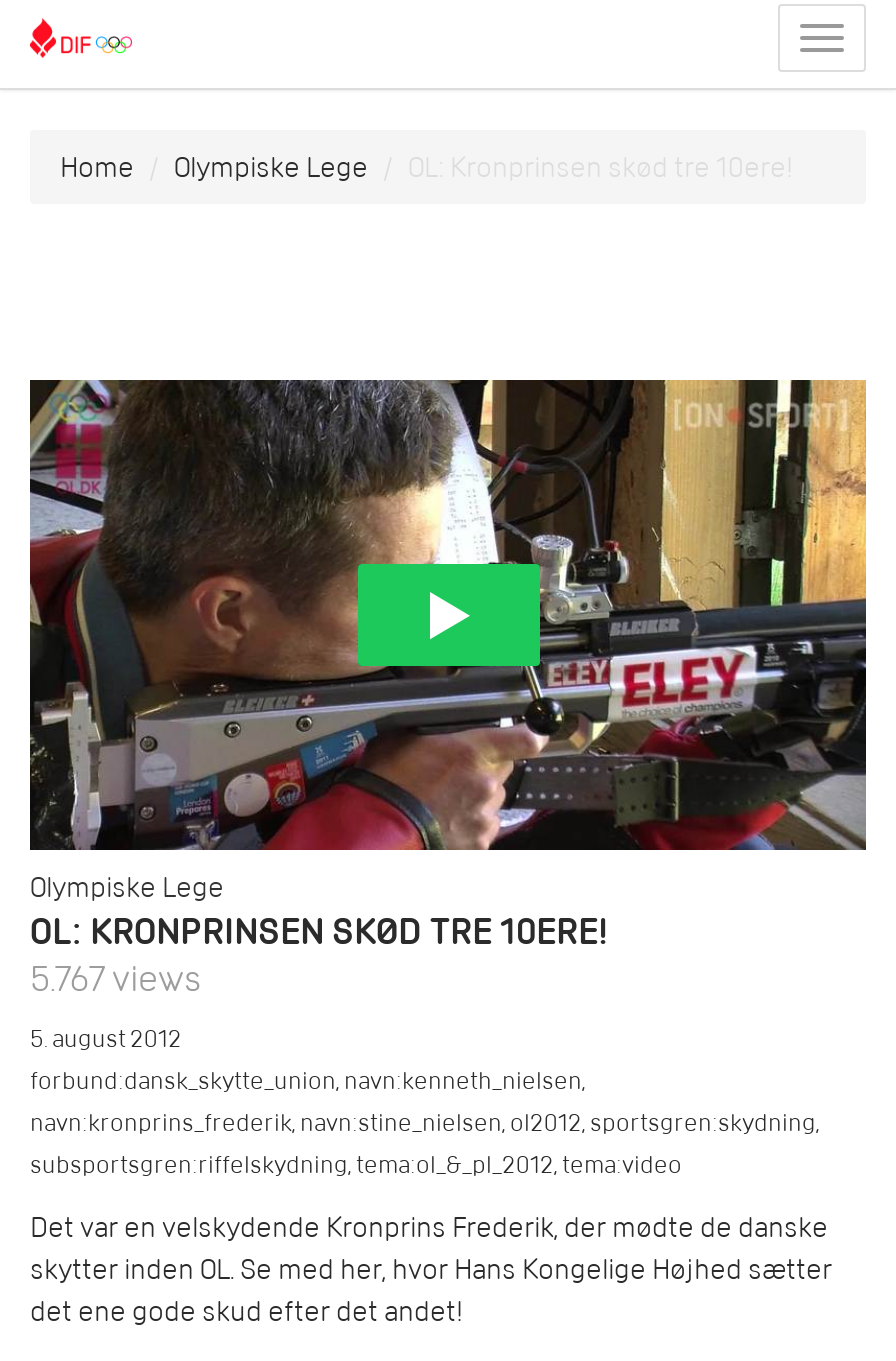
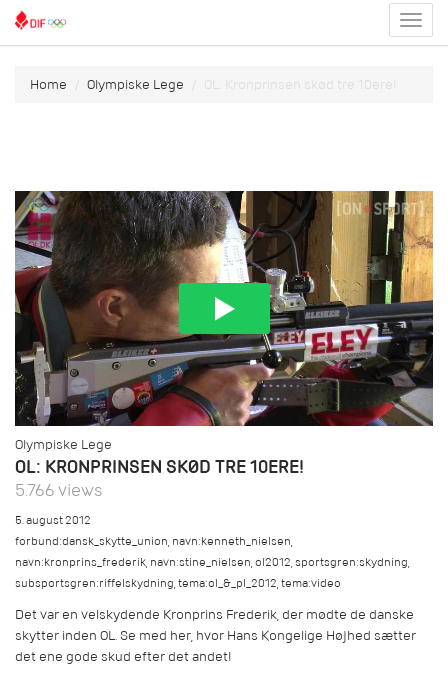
- 5.767 views
+ 5.766 views
